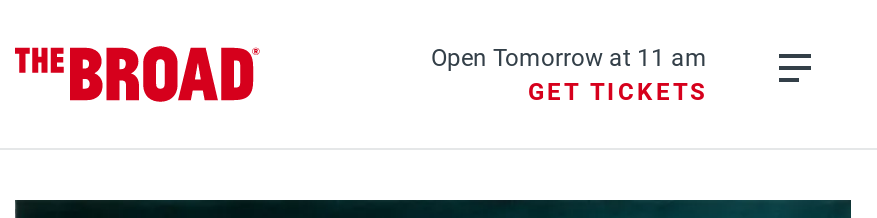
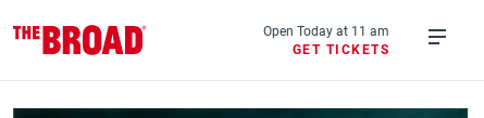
- Open Tomorrow at 11 am
+ Open Today at 11 am
